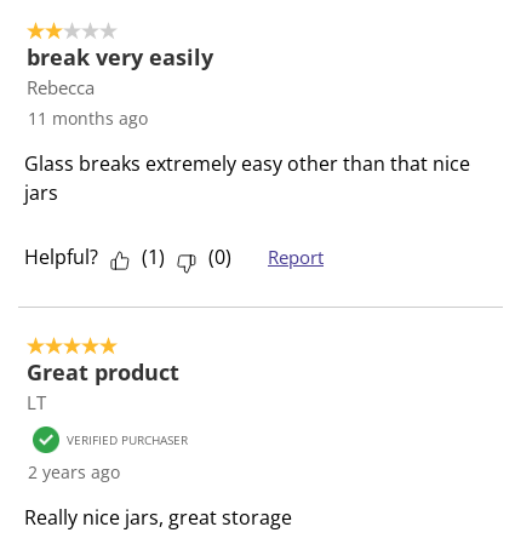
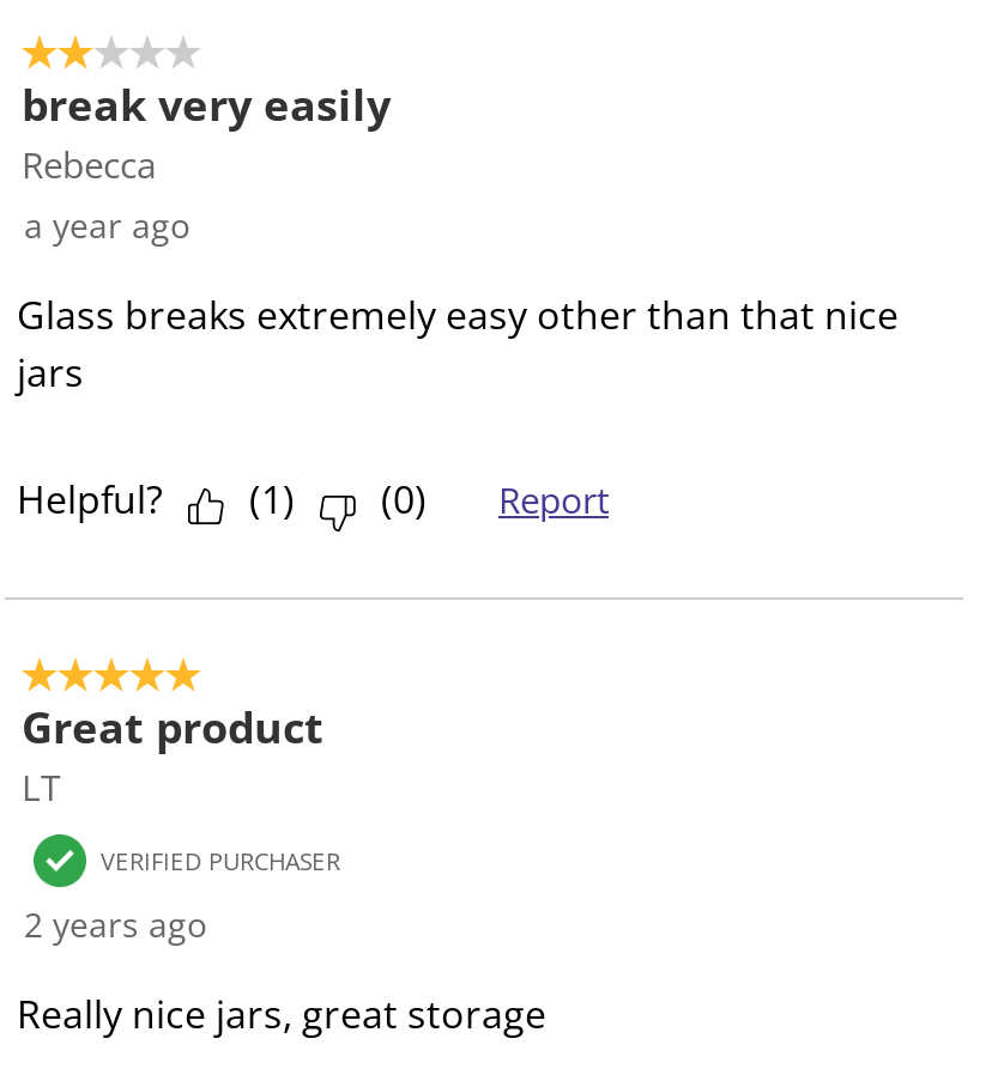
- 11 months ago
+ a year ago
